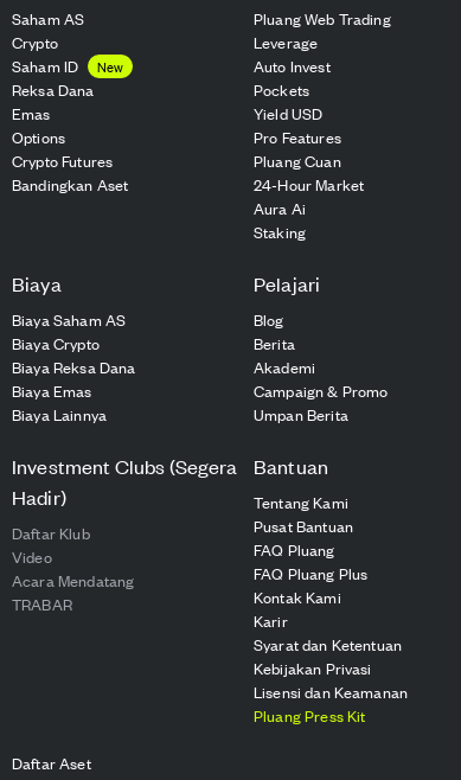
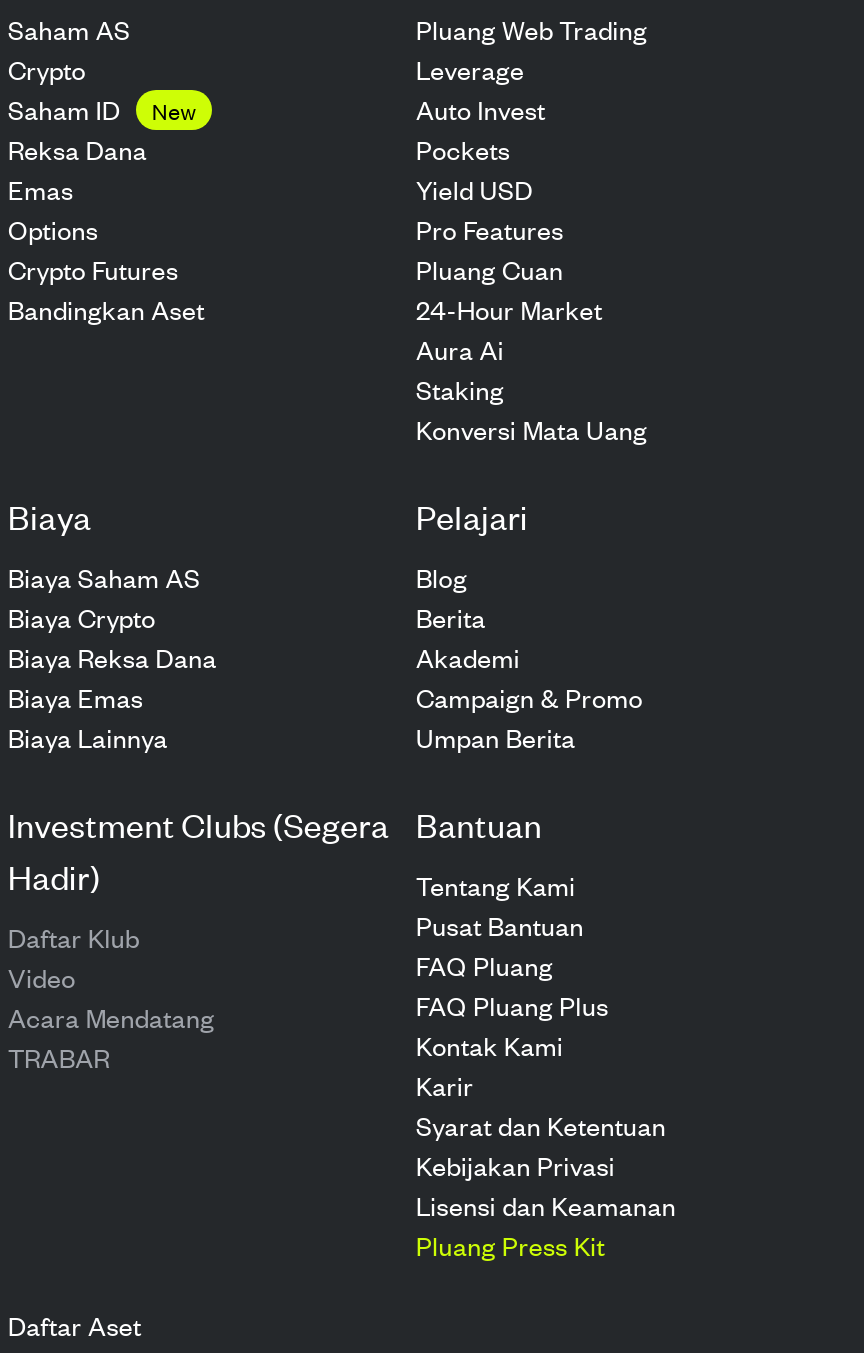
+ Konversi Mata Uang
